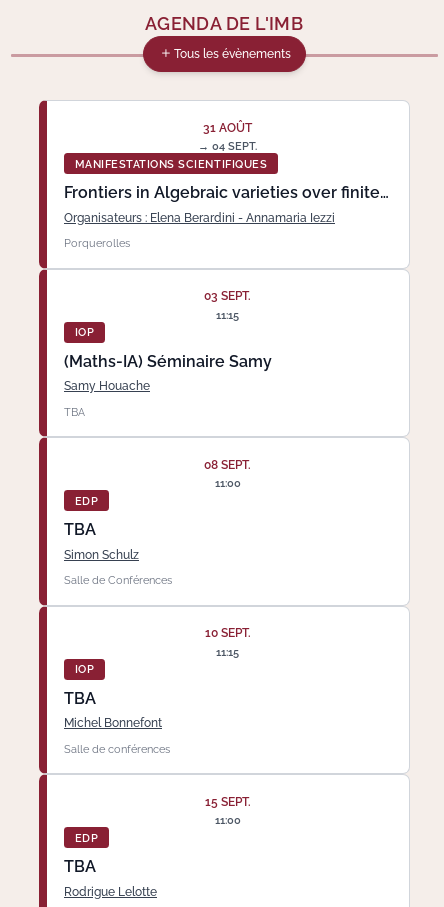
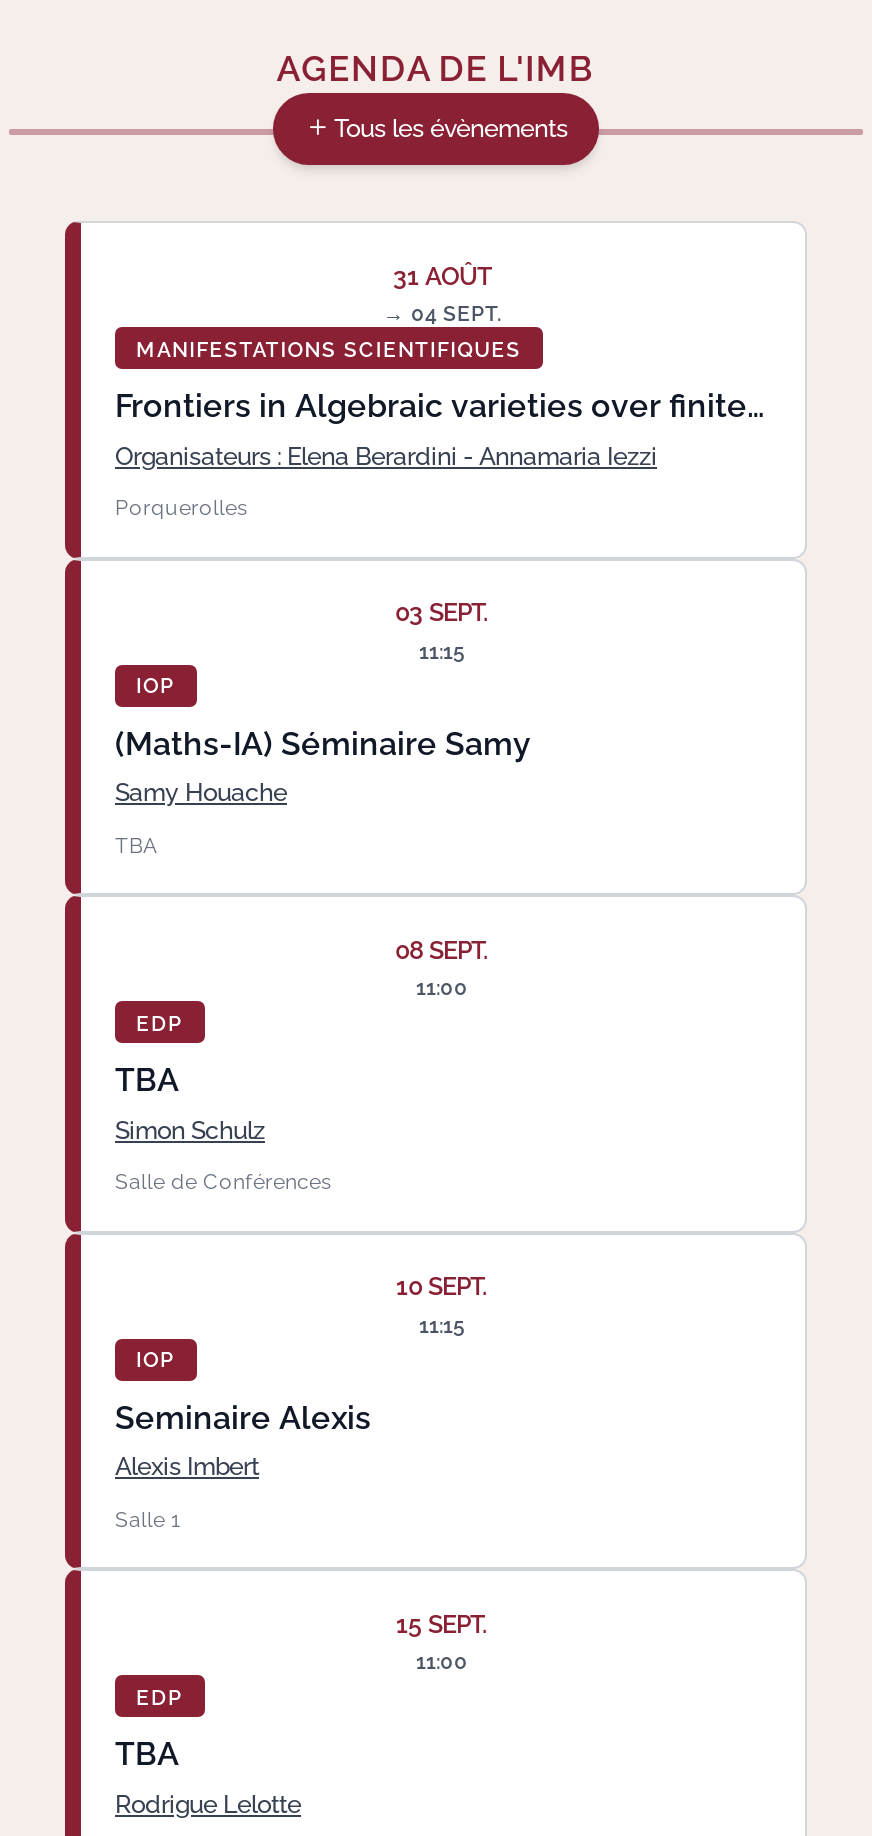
- TBA
- Michel Bonnefont
+ Seminaire Alexis
+ Alexis Imbert

- Salle de conférences
+ Salle 1
